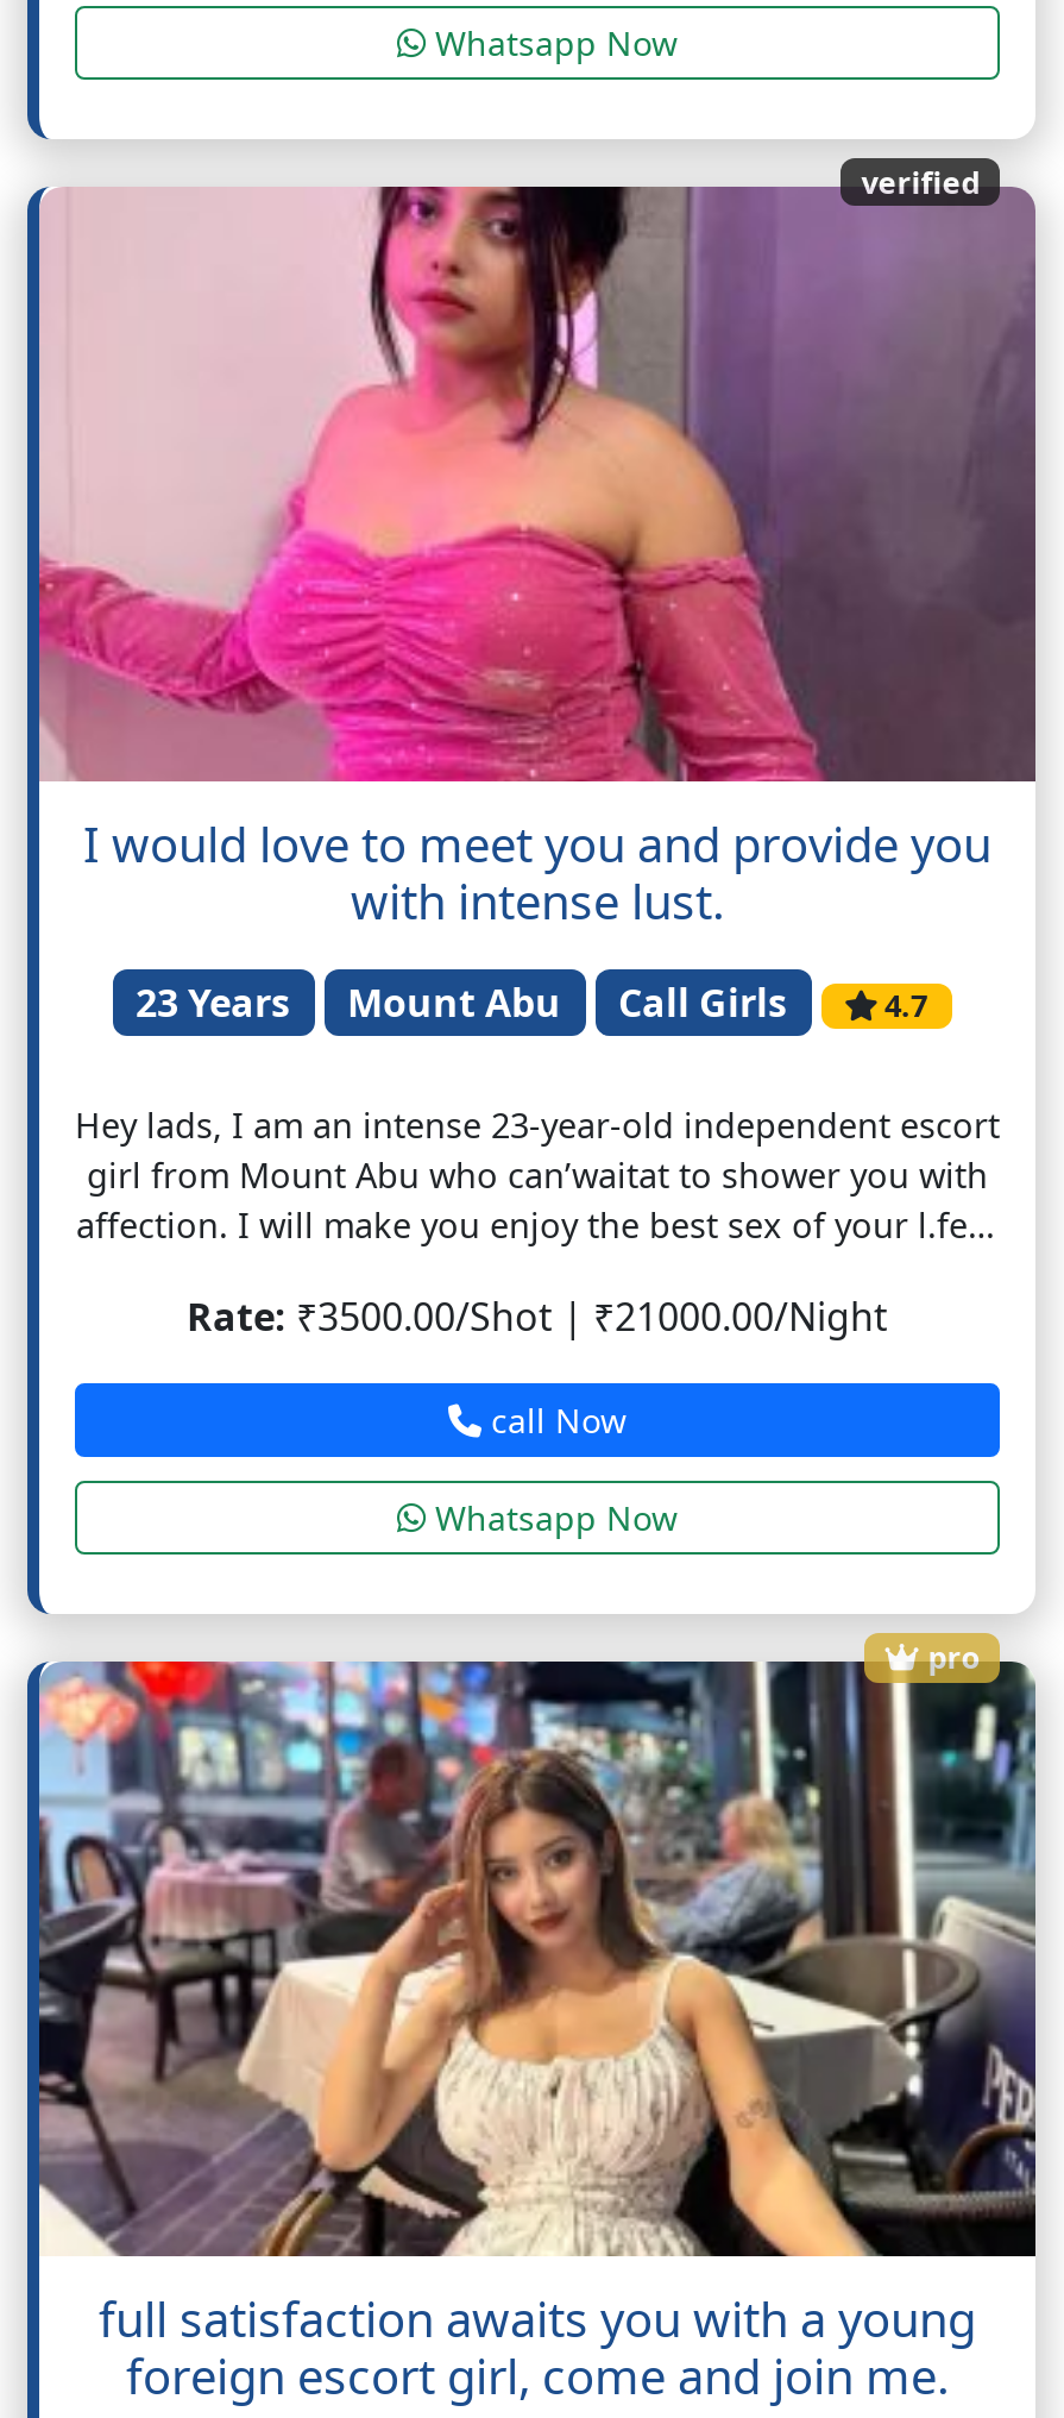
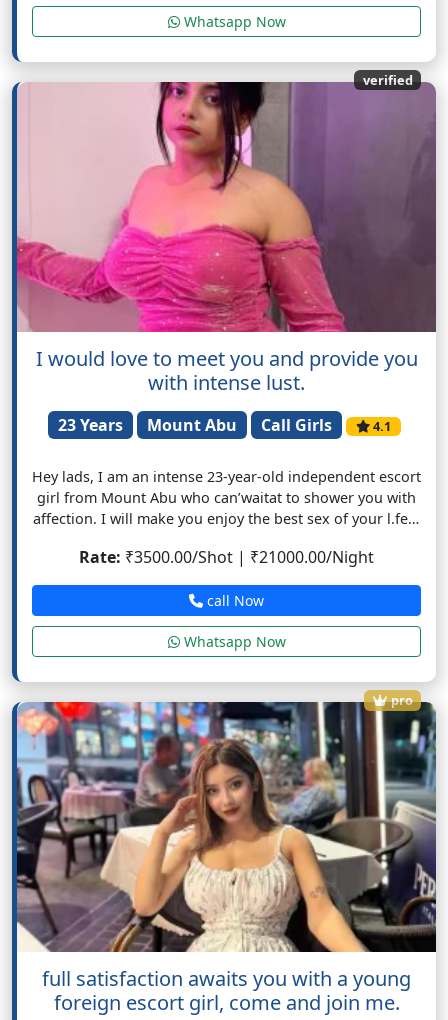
- 4.7
+ 4.1
